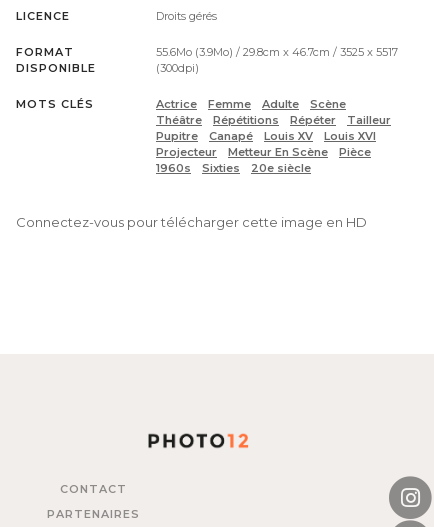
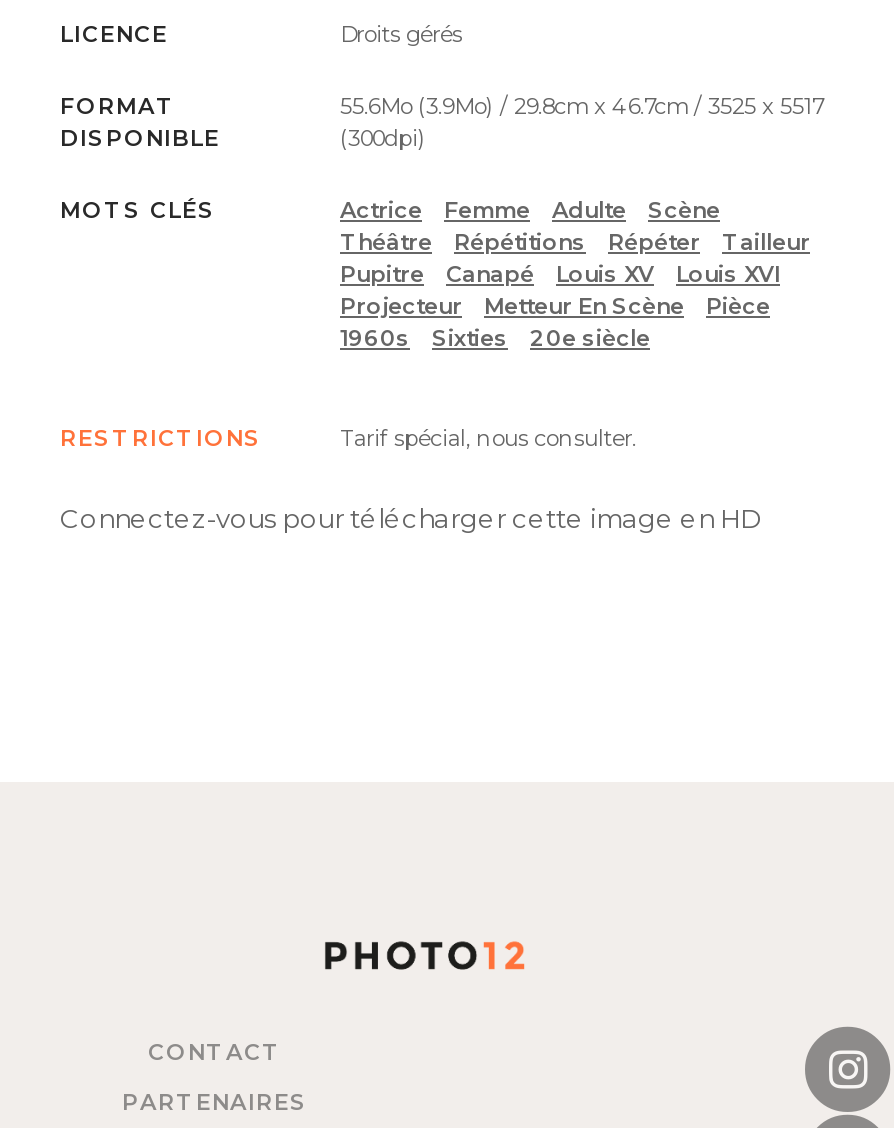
+ RESTRICTIONS
+ Tarif spécial, nous consulter.
